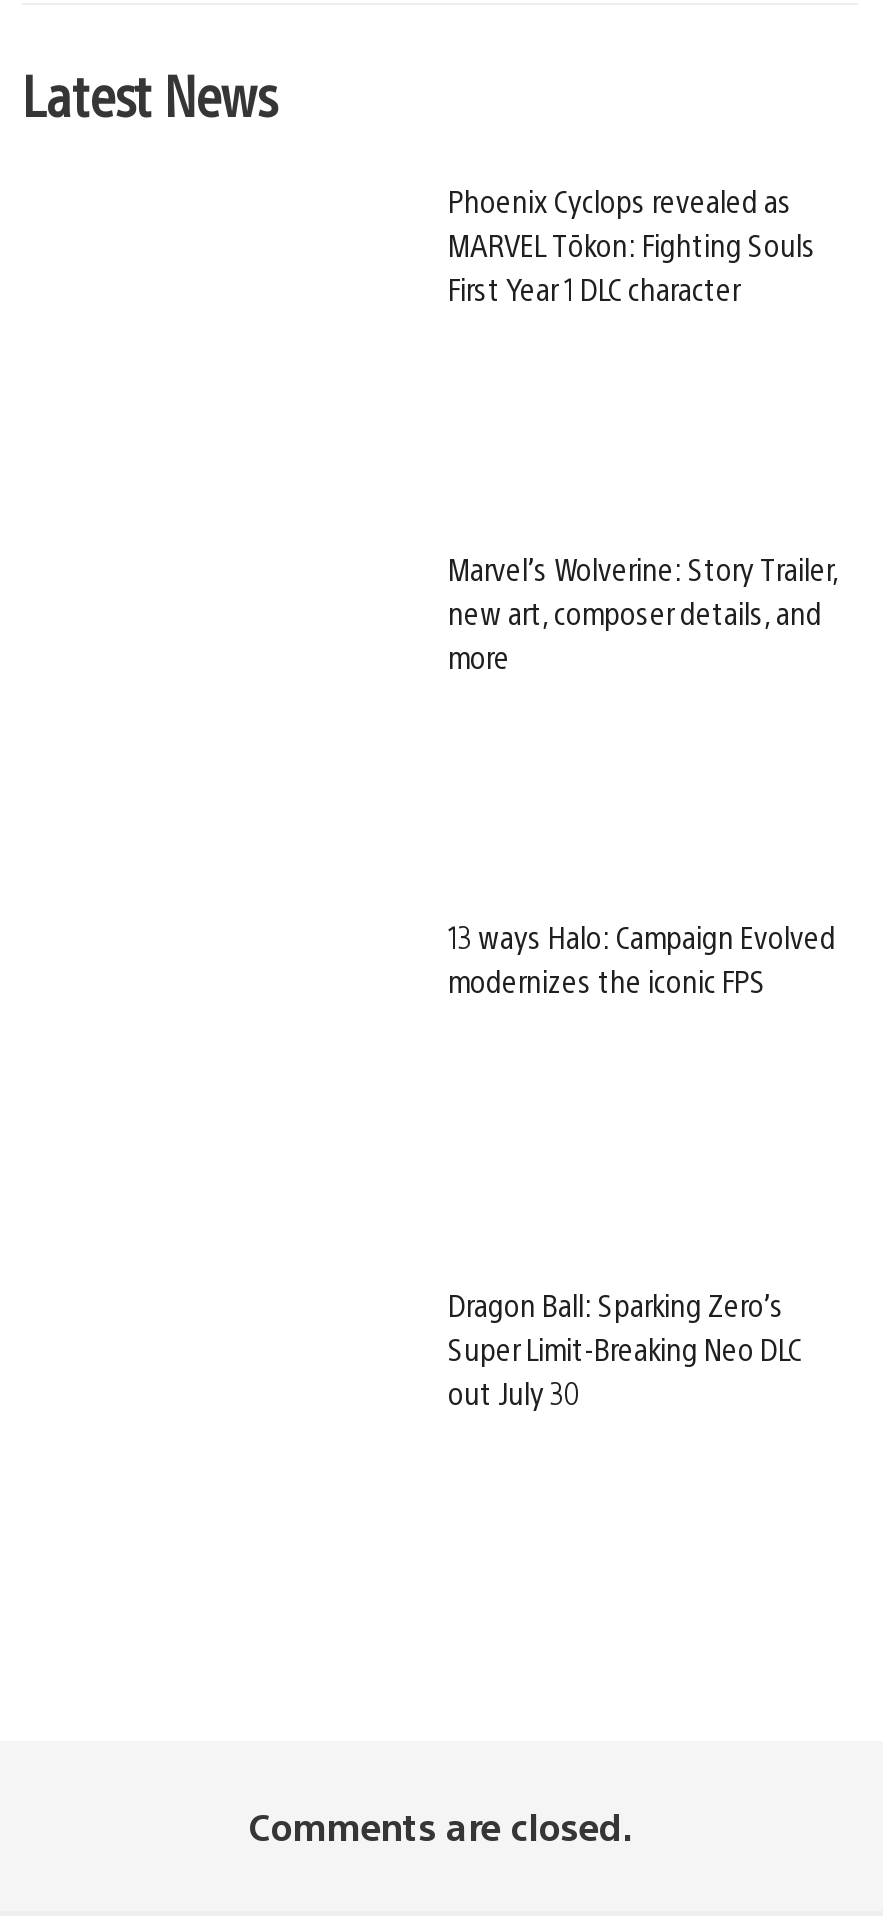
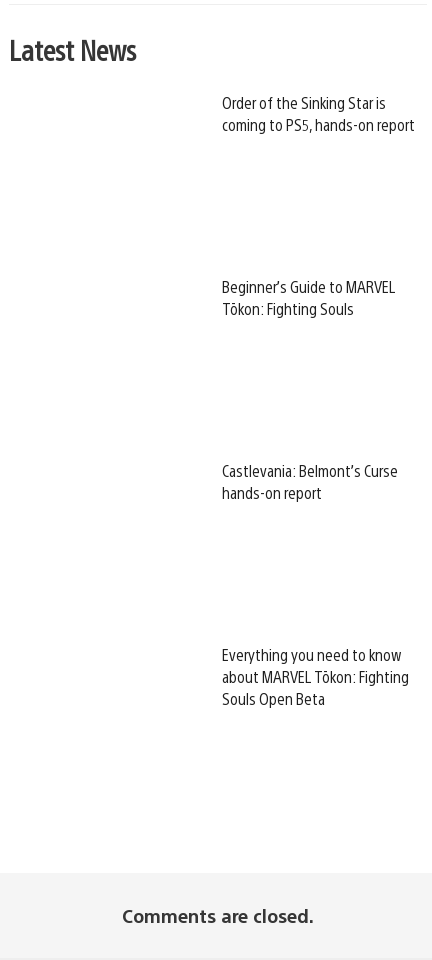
- Phoenix Cyclops revealed as
- MARVEL Tōkon: Fighting Souls
- First Year 1 DLC character
+ Order of the Sinking Star is
+ coming to PS5, hands-on report

- Marvel’s Wolverine: Story Trailer,
- new art, composer details, and
- more
+ Beginner’s Guide to MARVEL
+ Tōkon: Fighting Souls

- 13 ways Halo: Campaign Evolved
- modernizes the iconic FPS
+ Castlevania: Belmont’s Curse
+ hands-on report

- Dragon Ball: Sparking Zero’s
- Super Limit-Breaking Neo DLC
- out July 30
+ Everything you need to know
+ about MARVEL Tōkon: Fighting
+ Souls Open Beta
